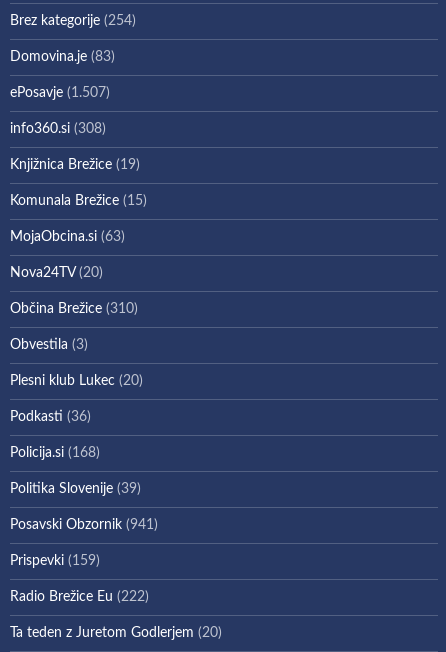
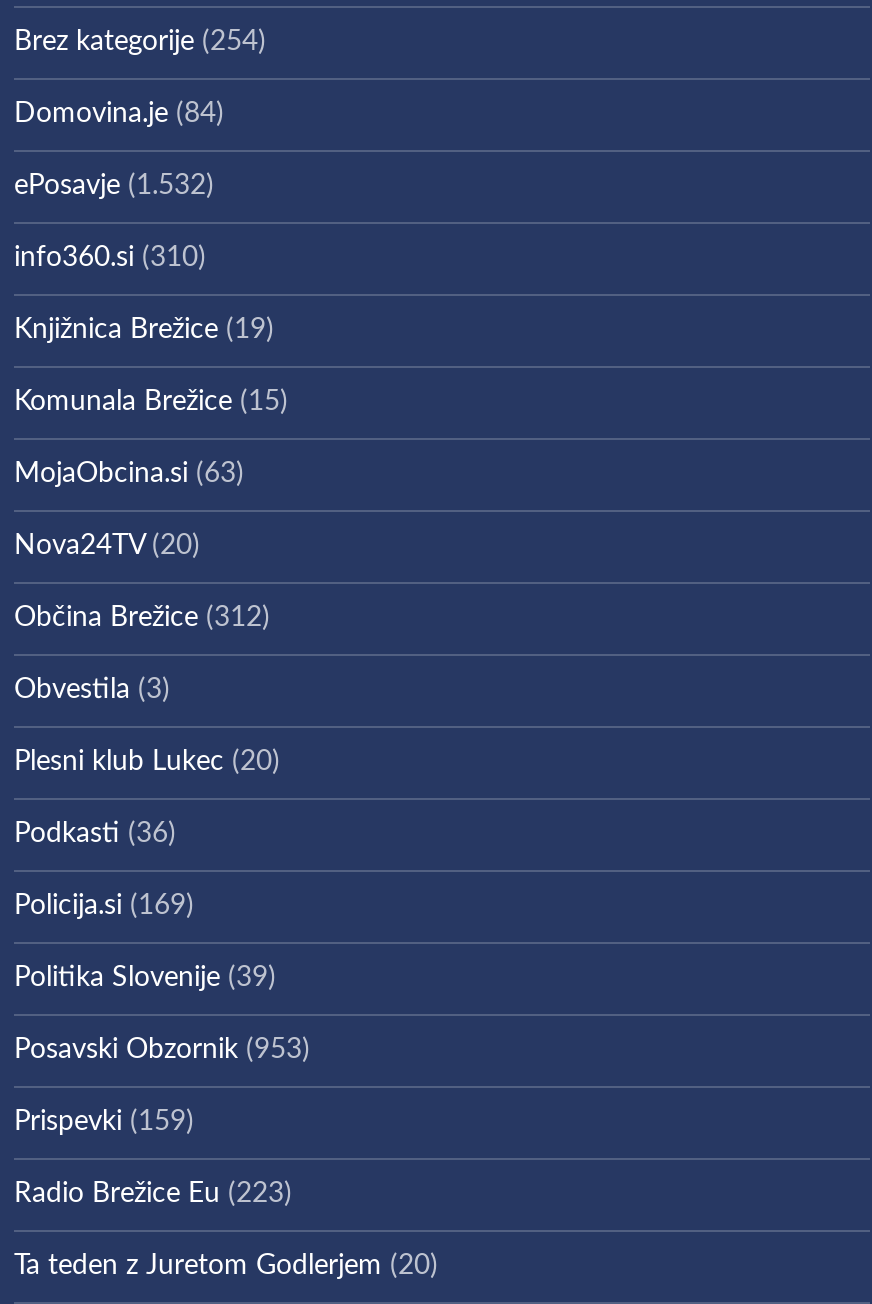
- Domovina.je (83)
+ Domovina.je (84)

- ePosavje (1.507)
+ ePosavje (1.532)

- info360.si (308)
+ info360.si (310)

- Občina Brežice (310)
+ Občina Brežice (312)

- Policija.si (168)
+ Policija.si (169)

- Posavski Obzornik (941)
+ Posavski Obzornik (953)

- Radio Brežice Eu (222)
+ Radio Brežice Eu (223)
